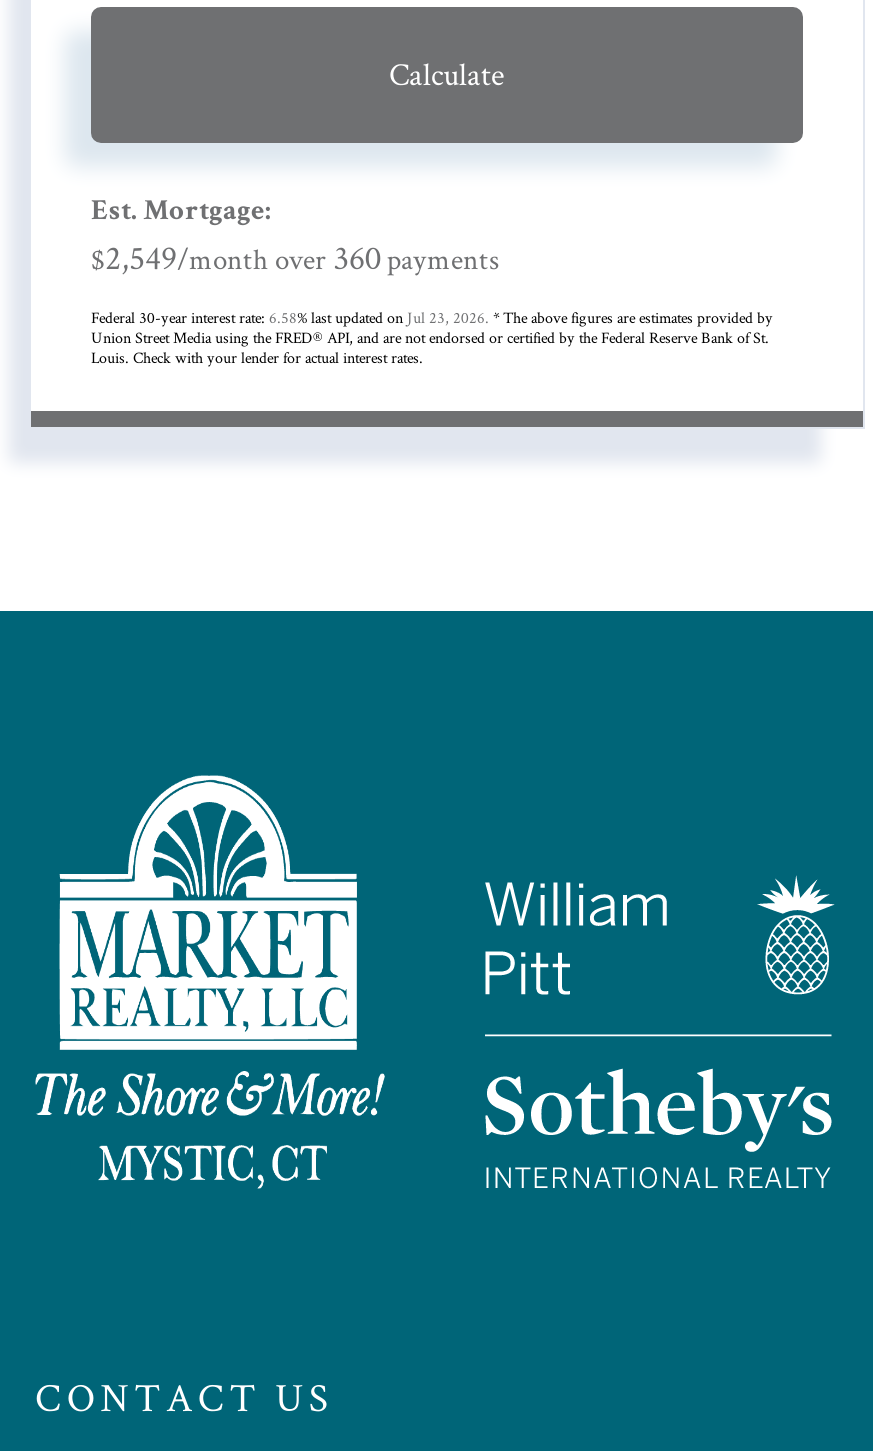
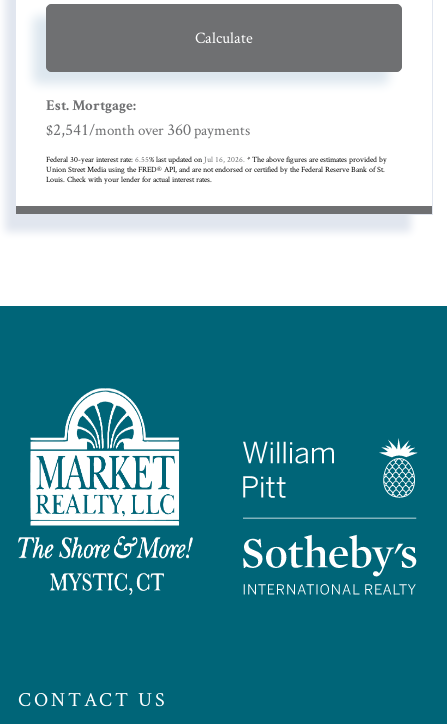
- $2,549/month over 360 payments
+ $2,541/month over 360 payments

- Federal 30-year interest rate: 6.58% last updated on Jul 23, 2026. * The above figures are estimates provided by
+ Federal 30-year interest rate: 6.55% last updated on Jul 16, 2026. * The above figures are estimates provided by
